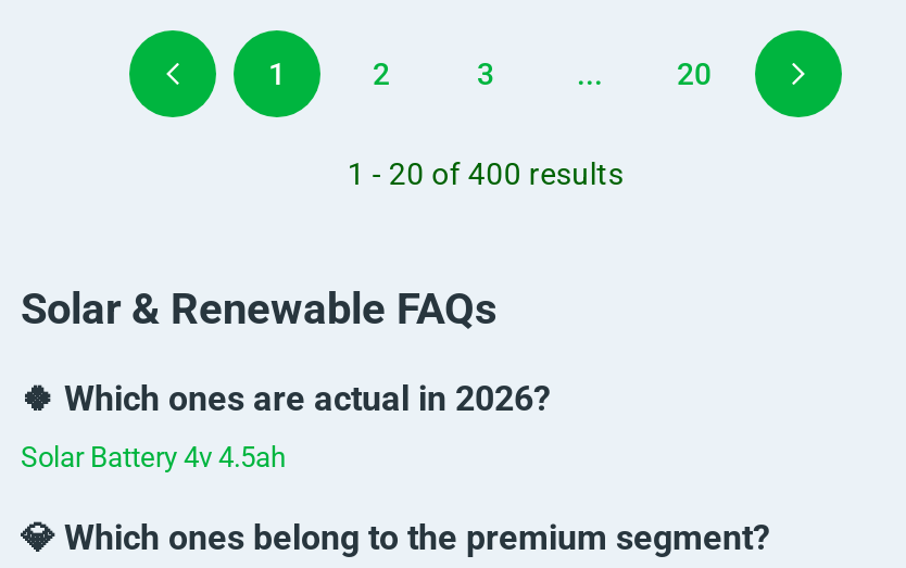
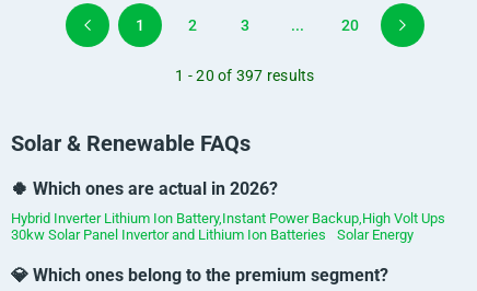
- 1 - 20 of 400 results
+ 1 - 20 of 397 results

- Solar Battery 4v 4.5ah
+ Hybrid Inverter Lithium Ion Battery,Instant Power Backup,High Volt Ups
+ 30kw Solar Panel Invertor and Lithium Ion Batteries
+ Solar Energy
